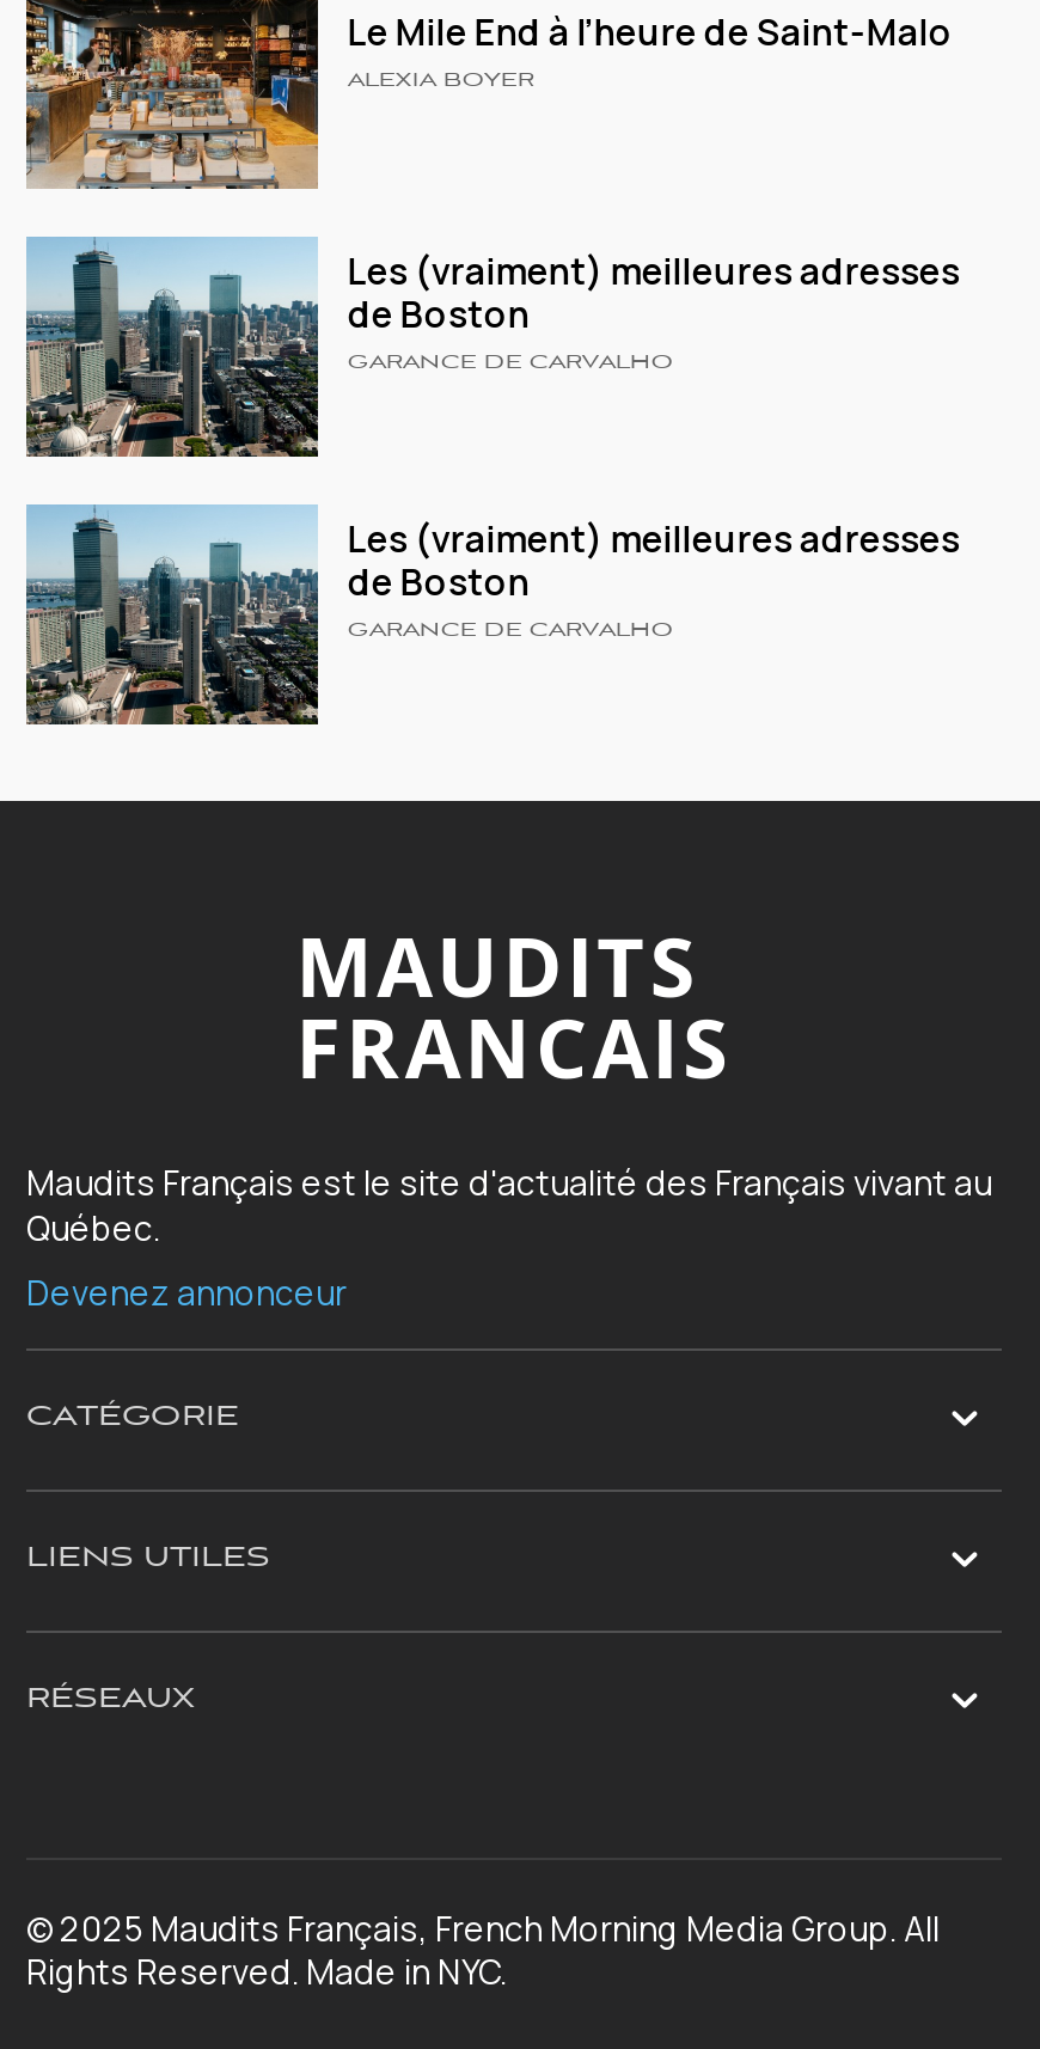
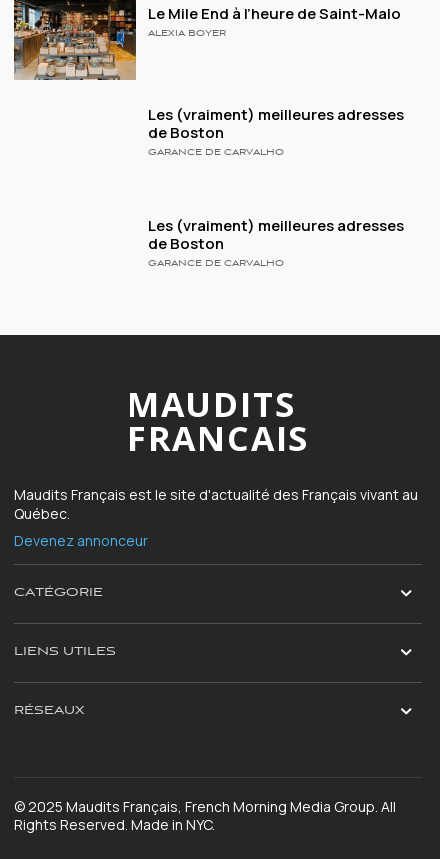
- [image]

- [image]
